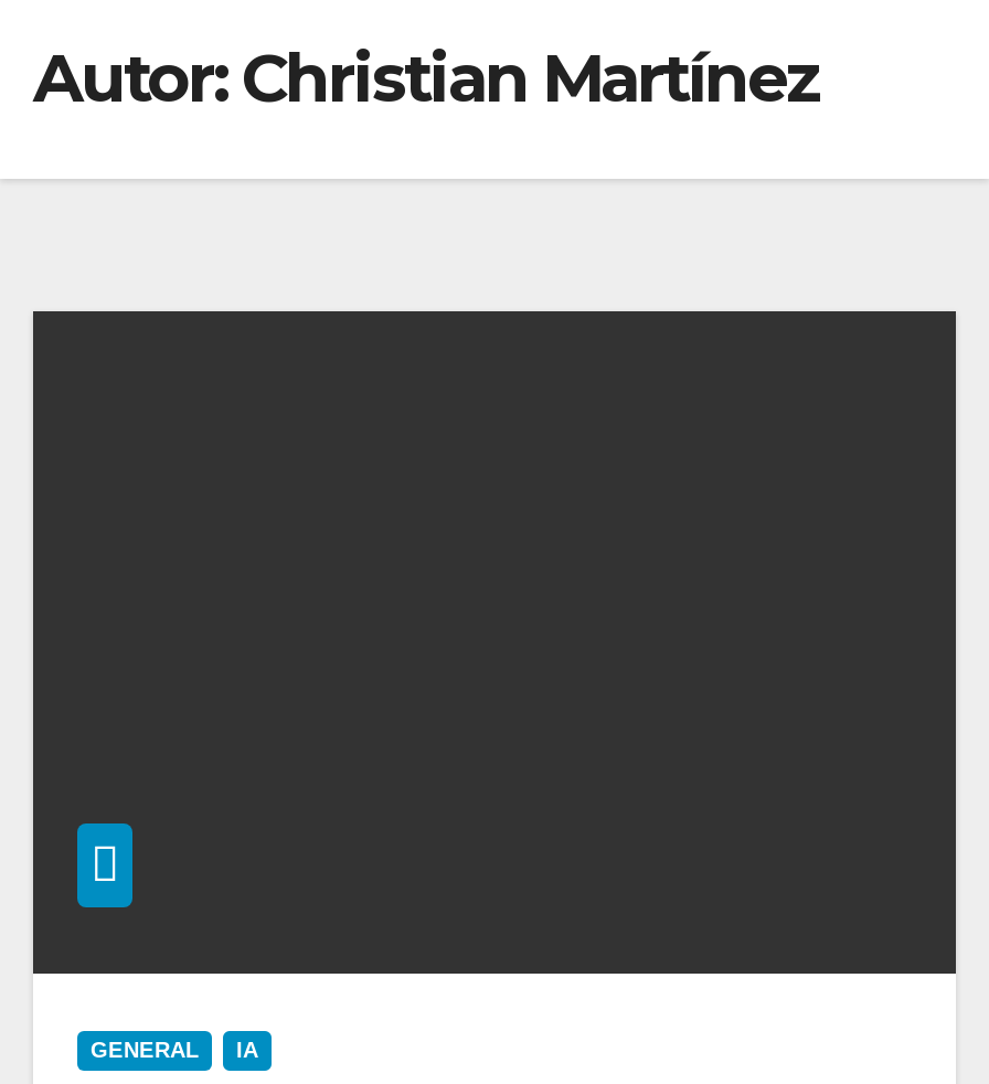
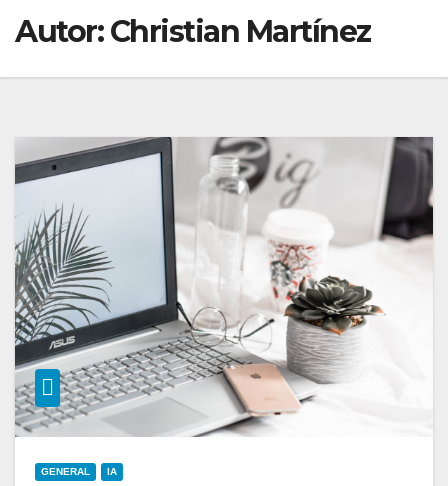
+ [image]
